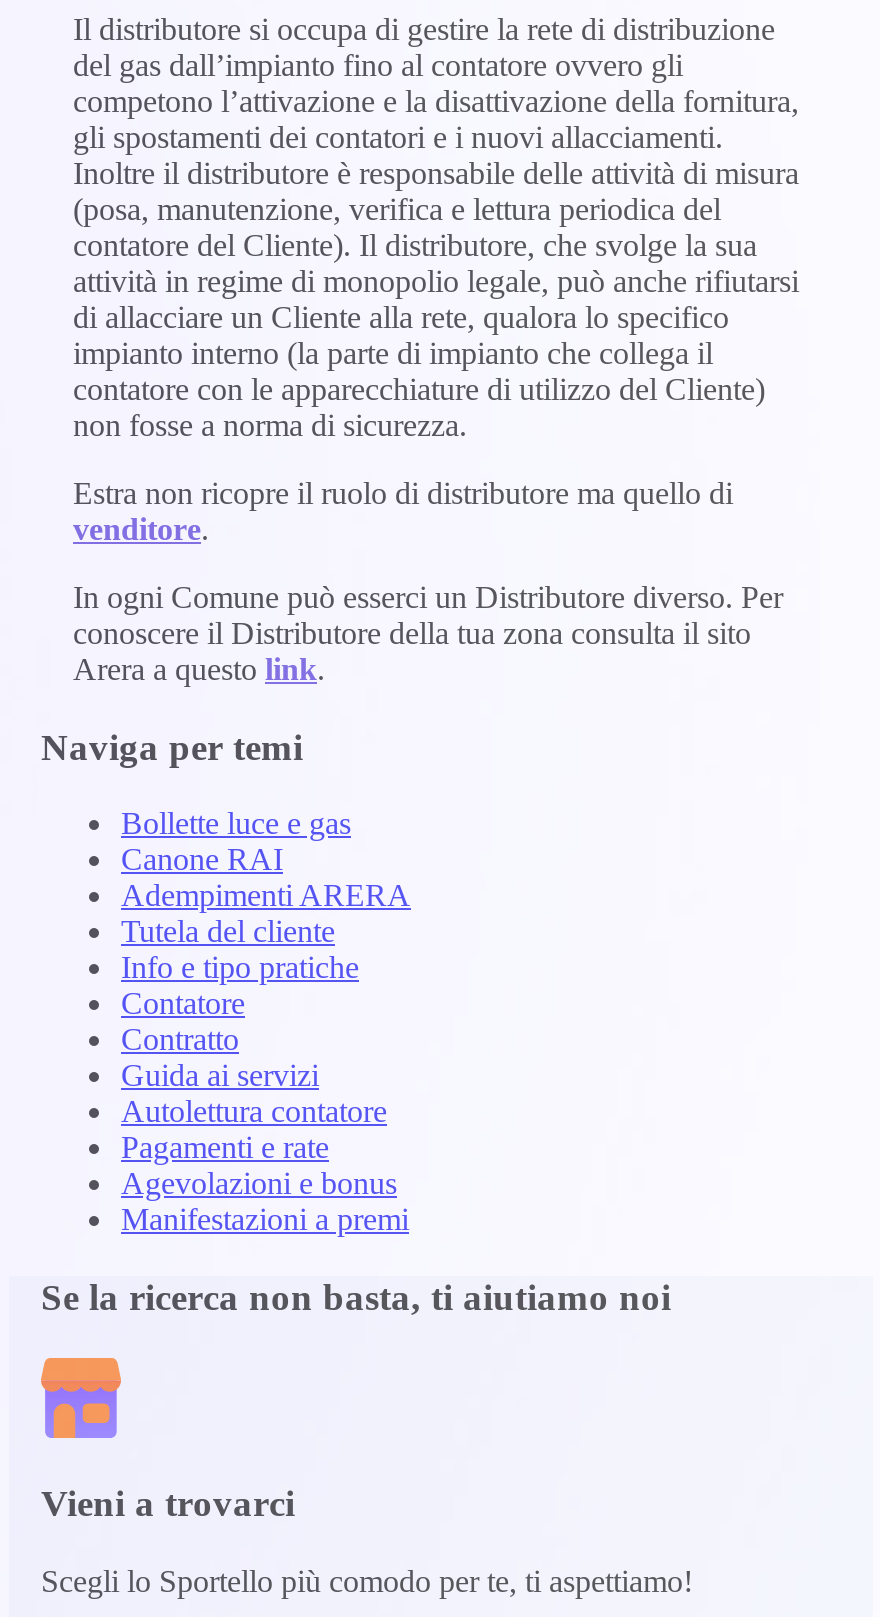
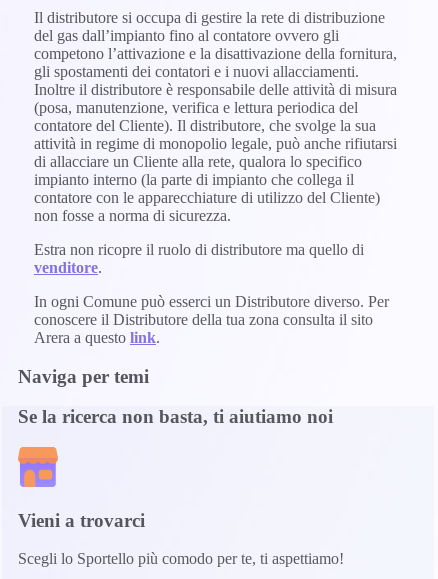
- Bollette luce e gas
- Canone RAI
- Adempimenti ARERA
- Tutela del cliente
- Info e tipo pratiche
- Contatore
- Contratto
- Guida ai servizi
- Autolettura contatore
- Pagamenti e rate
- Agevolazioni e bonus
- Manifestazioni a premi
